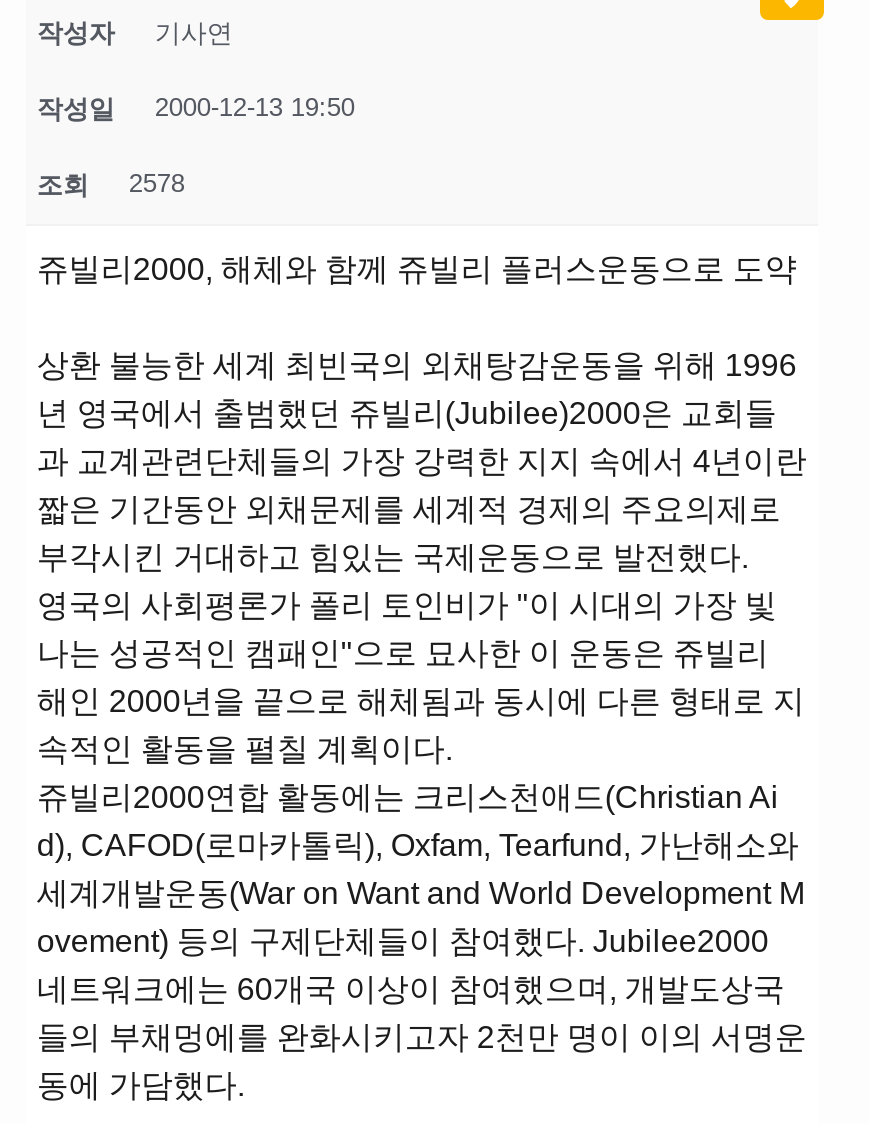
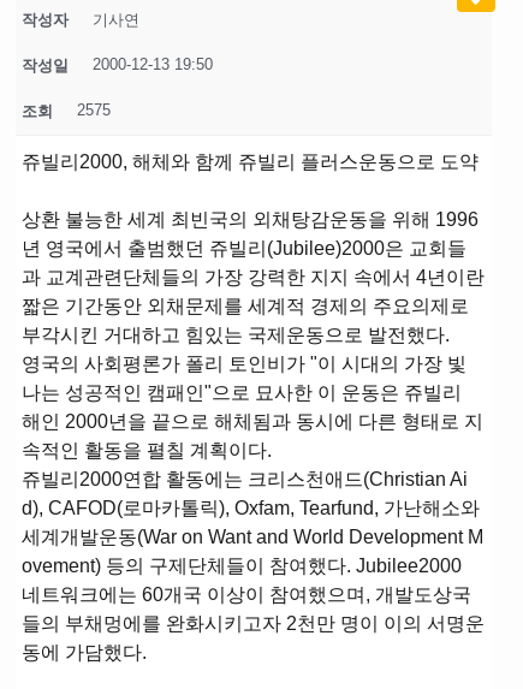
- 조회 2578
+ 조회 2575
